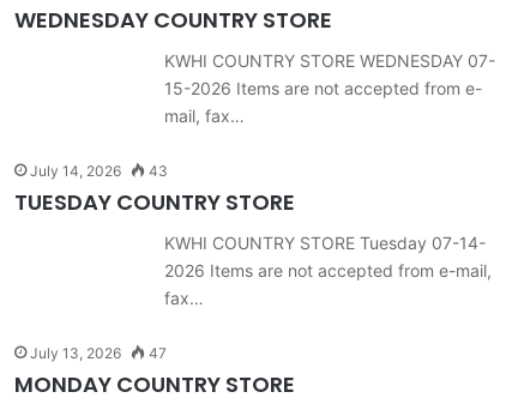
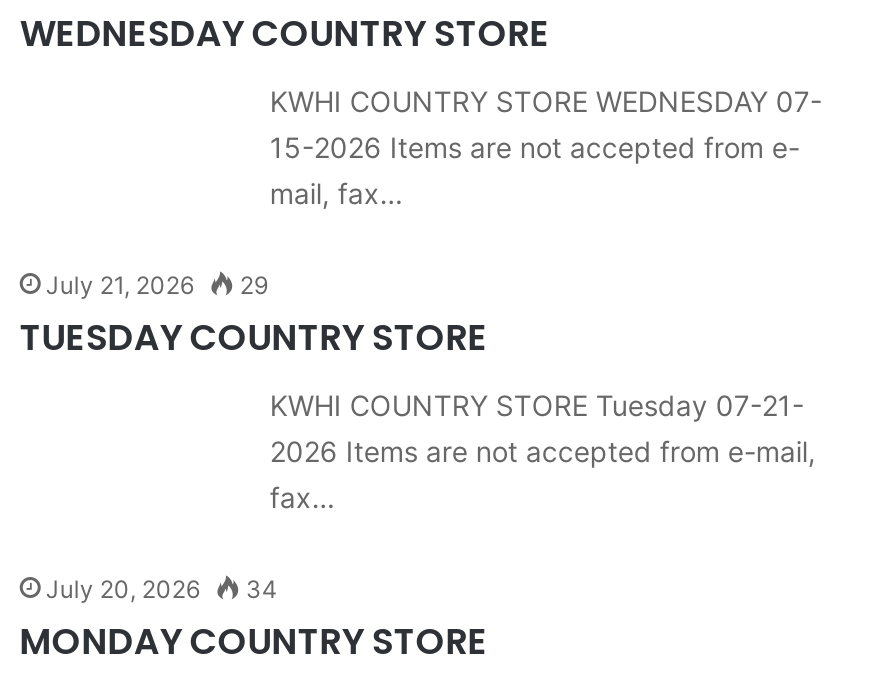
- July 14, 2026
+ July 21, 2026

- 43
+ 29

- KWHI COUNTRY STORE Tuesday 07-14-
+ KWHI COUNTRY STORE Tuesday 07-21-

- July 13, 2026
+ July 20, 2026

- 47
+ 34
